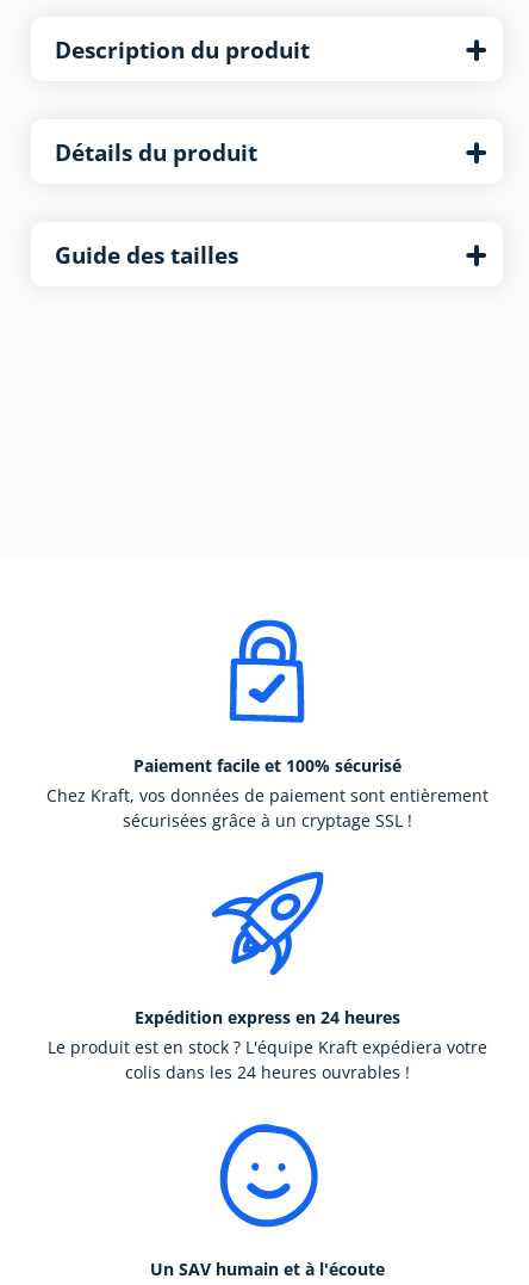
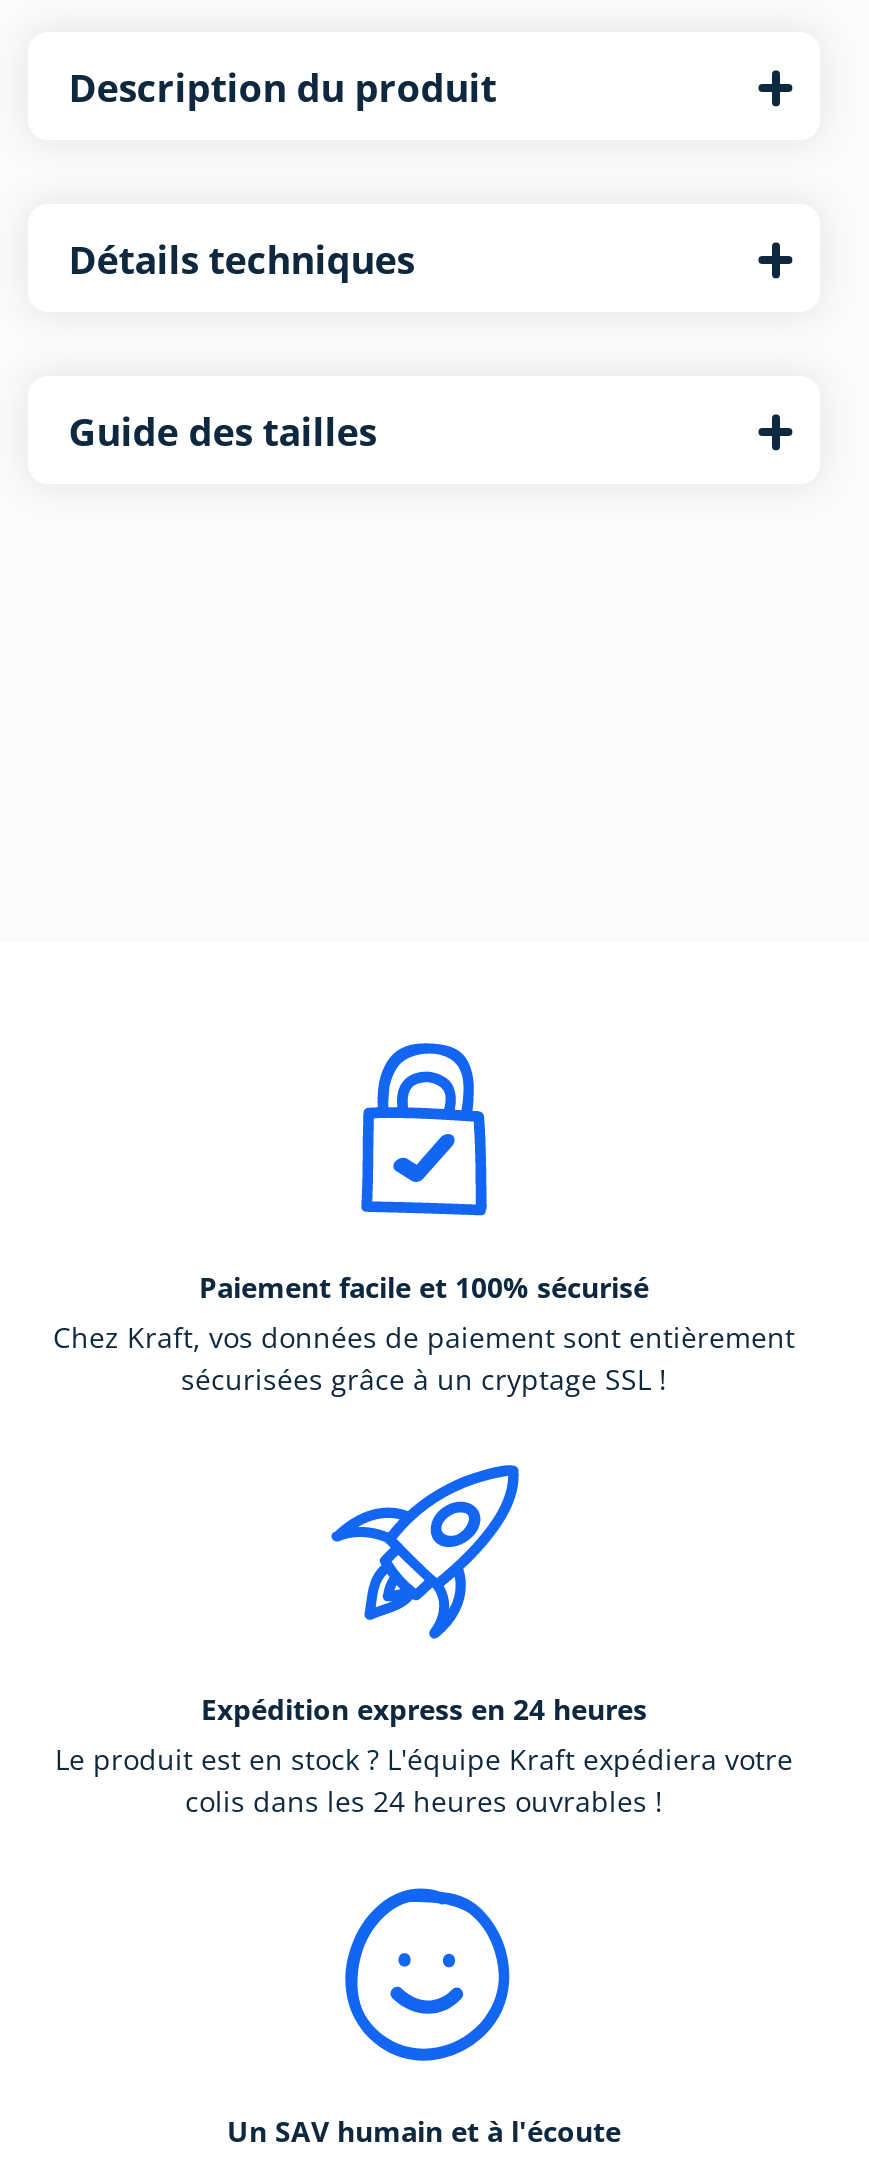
- Détails du produit
+ Détails techniques
